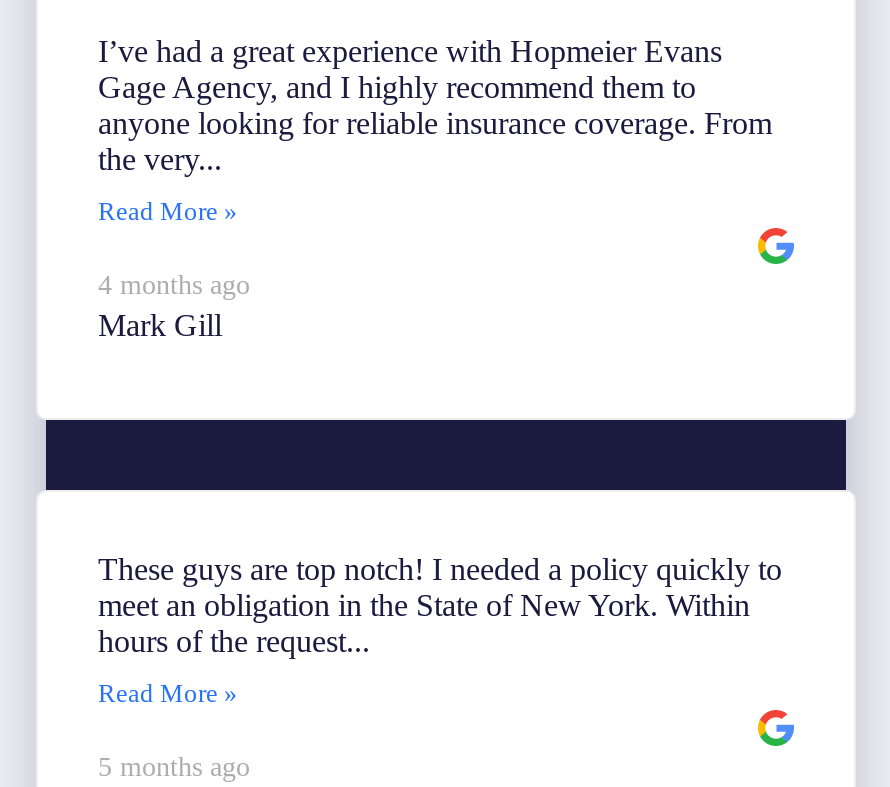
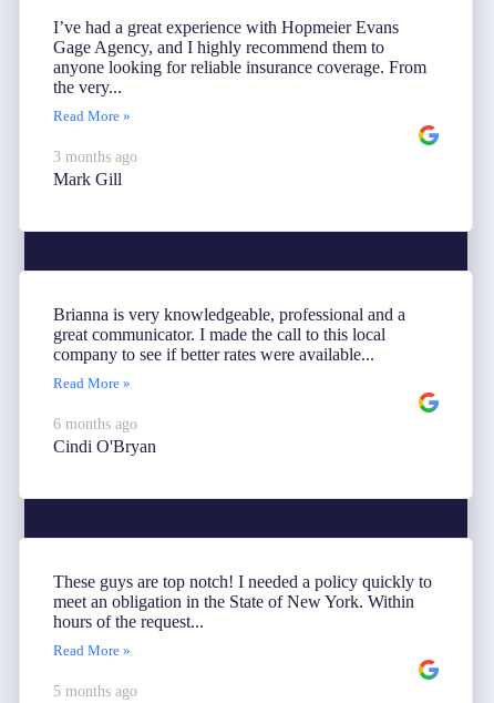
- 4 months ago
+ 3 months ago

+ Brianna is very knowledgeable, professional and a
+ great communicator. I made the call to this local
+ company to see if better rates were available...
+ Read More »
+ 6 months ago
+ Cindi O'Bryan
